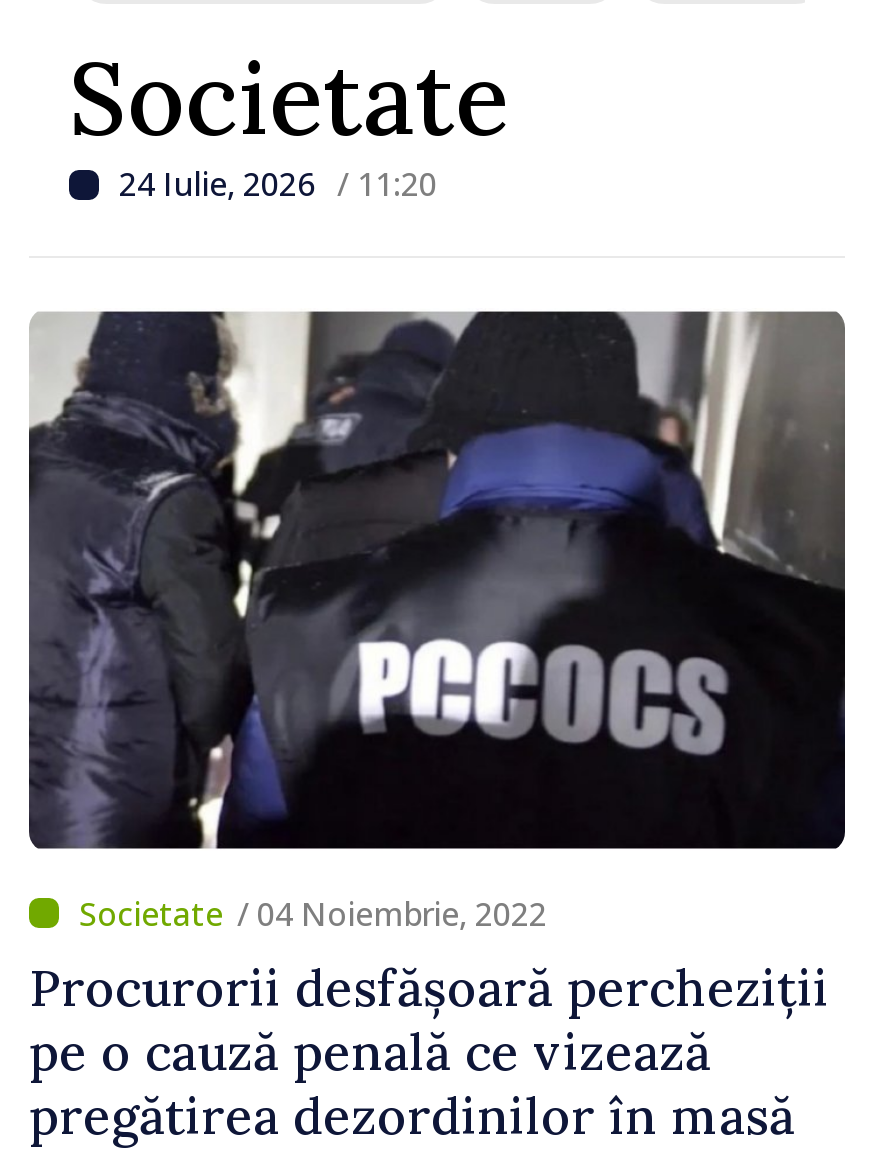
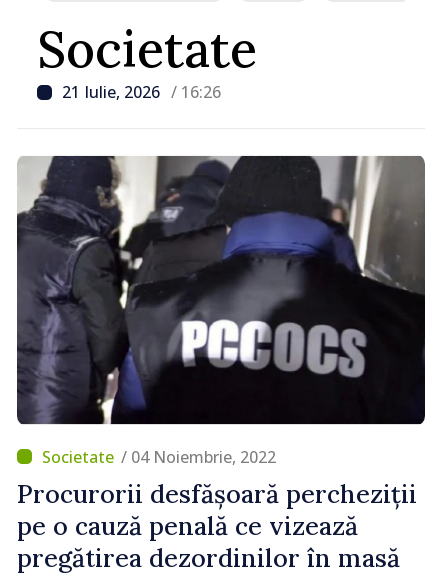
- 24 Iulie, 2026 / 11:20
+ 21 Iulie, 2026 / 16:26
